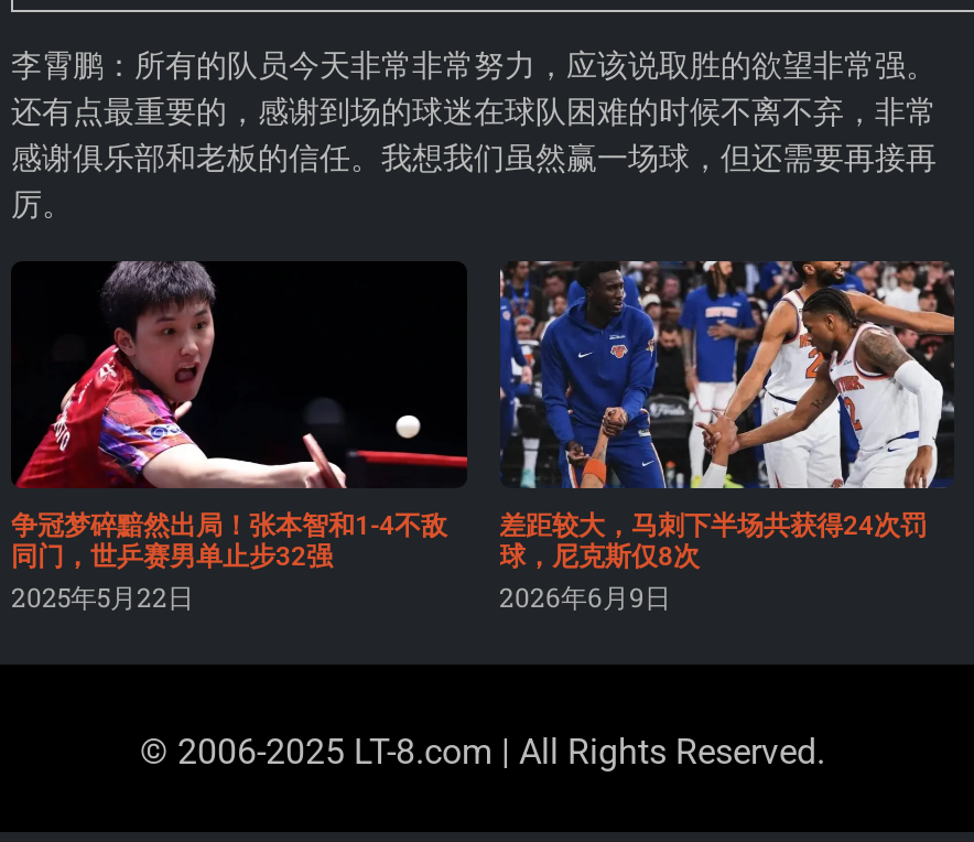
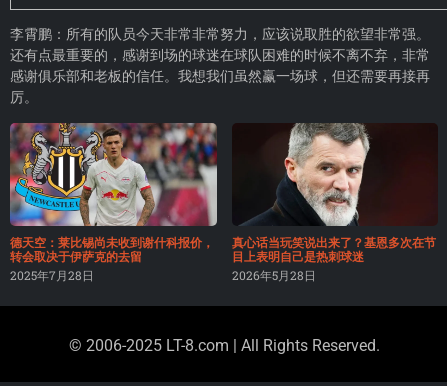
- [image]
- 争冠梦碎黯然出局！张本智和1-4不敌
- 同门，世乒赛男单止步32强
- 2025年5月22日
+ [image]
+ 德天空：莱比锡尚未收到谢什科报价，
+ 转会取决于伊萨克的去留
+ 2025年7月28日

- [image]
- 差距较大，马刺下半场共获得24次罚
- 球，尼克斯仅8次
- 2026年6月9日
+ [image]
+ 真心话当玩笑说出来了？基恩多次在节
+ 目上表明自己是热刺球迷
+ 2026年5月28日
